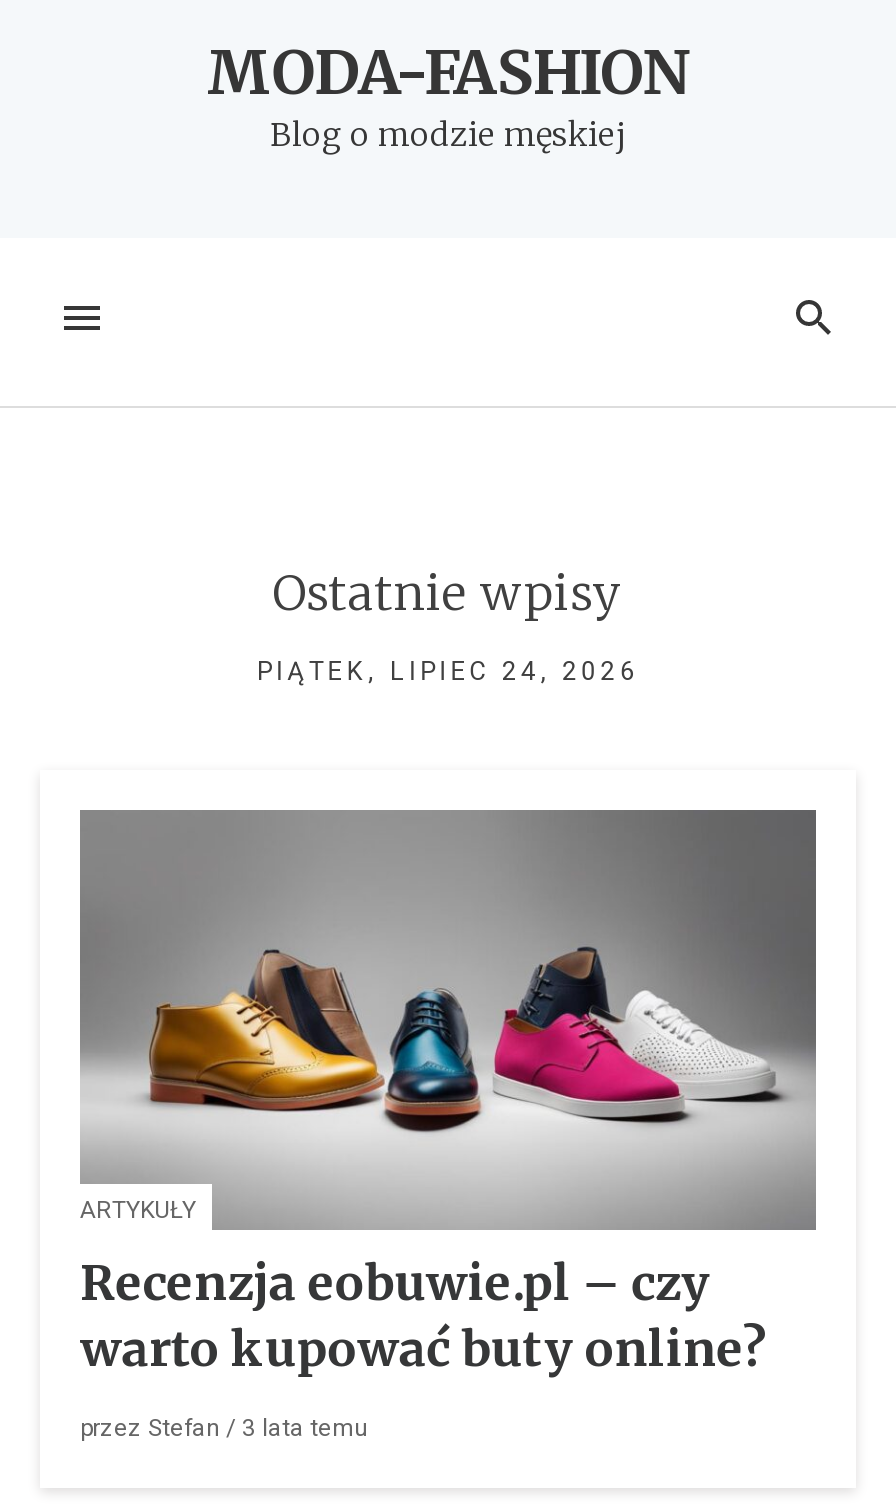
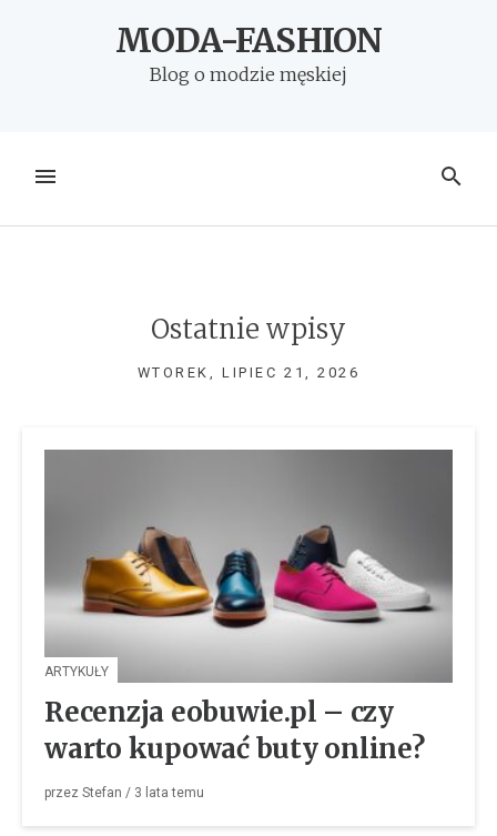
- PIĄTEK, LIPIEC 24, 2026
+ WTOREK, LIPIEC 21, 2026
